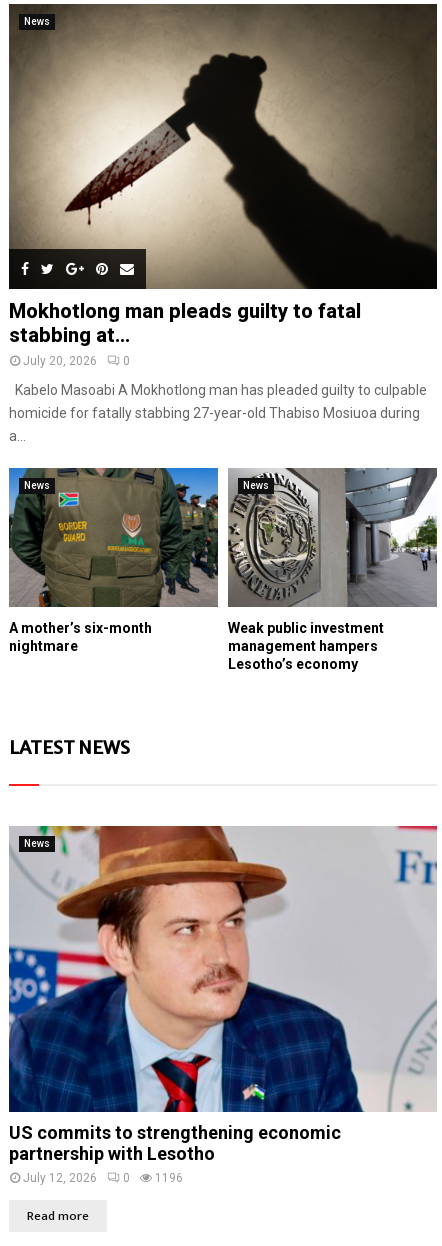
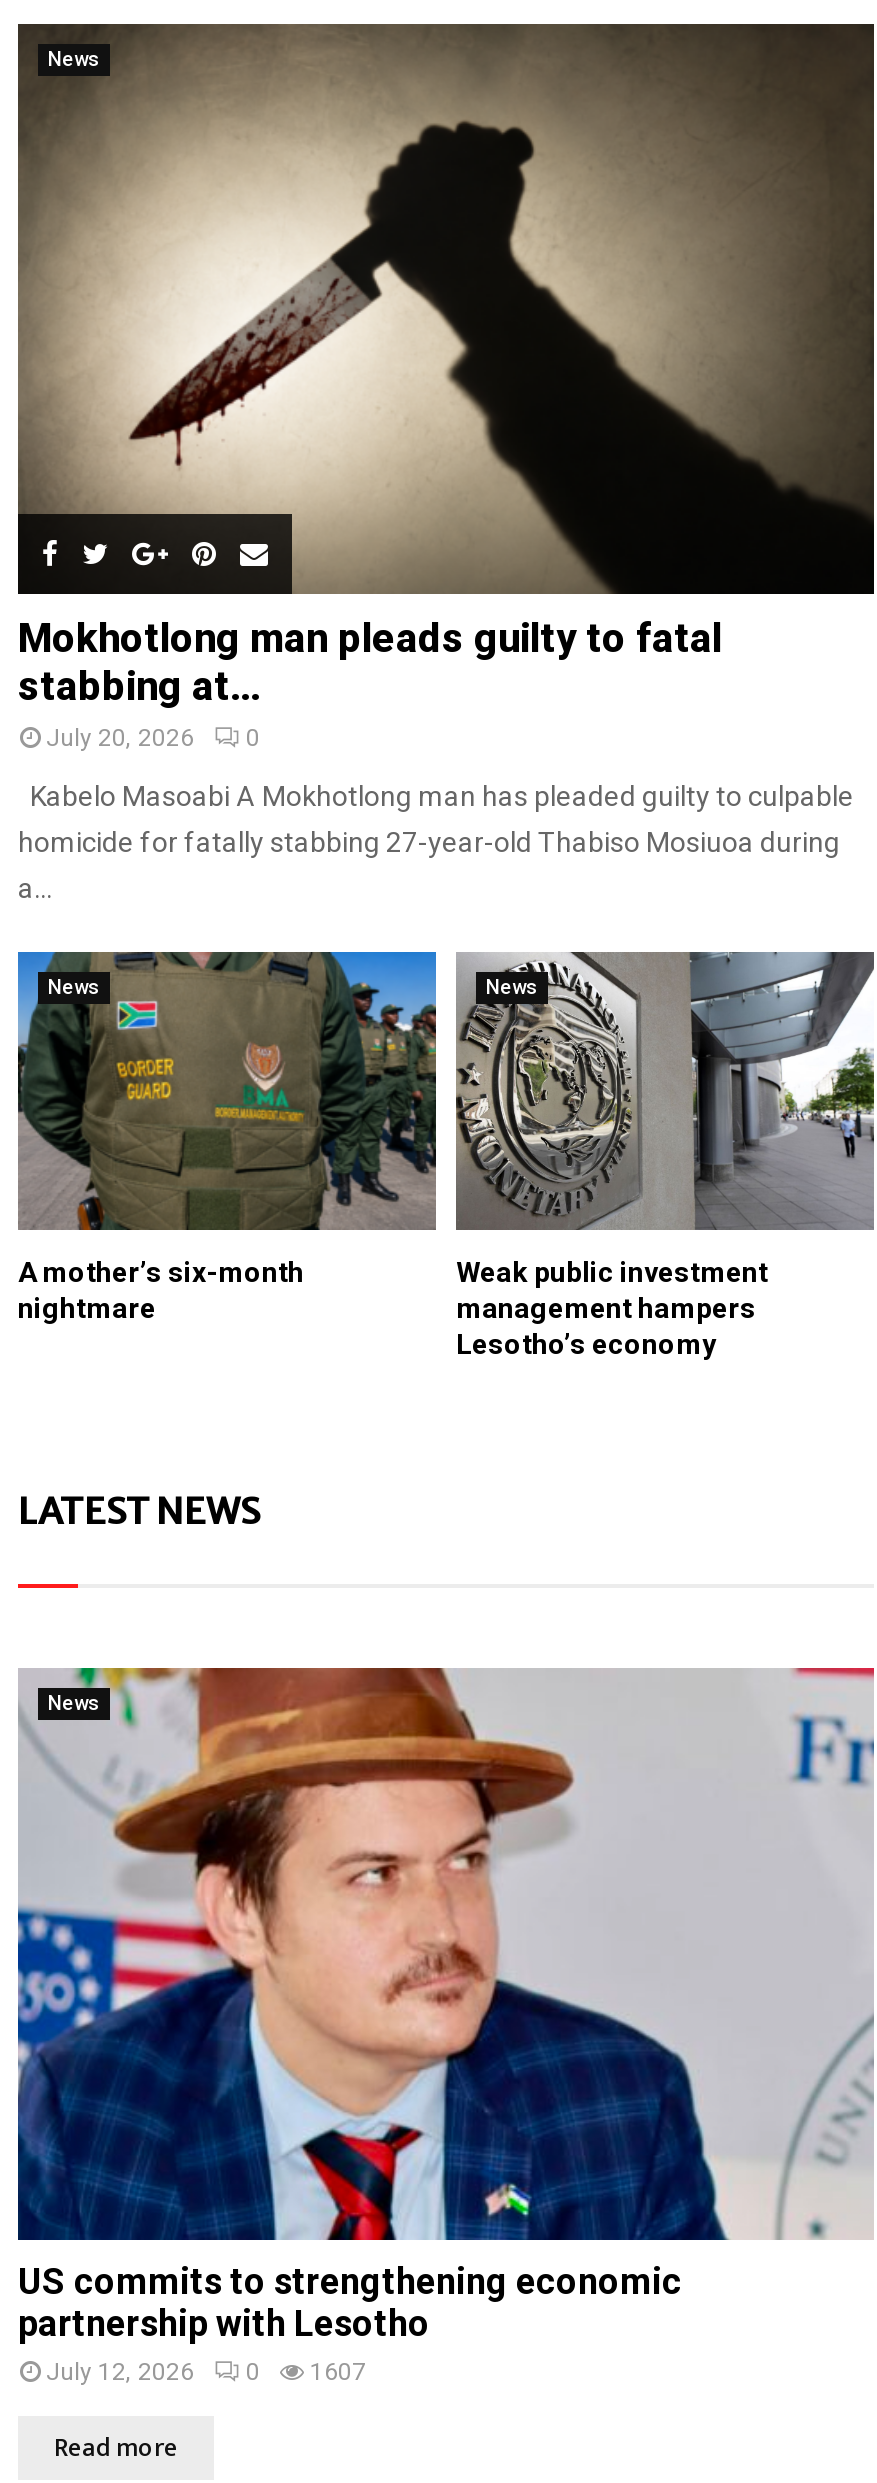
- July 12, 2026 0 1196
+ July 12, 2026 0 1607
